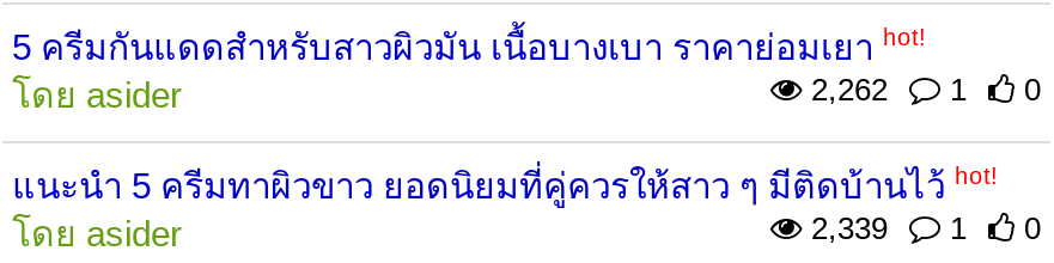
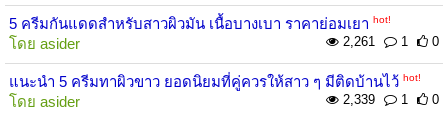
- 2,262 1 0
+ 2,261 1 0
